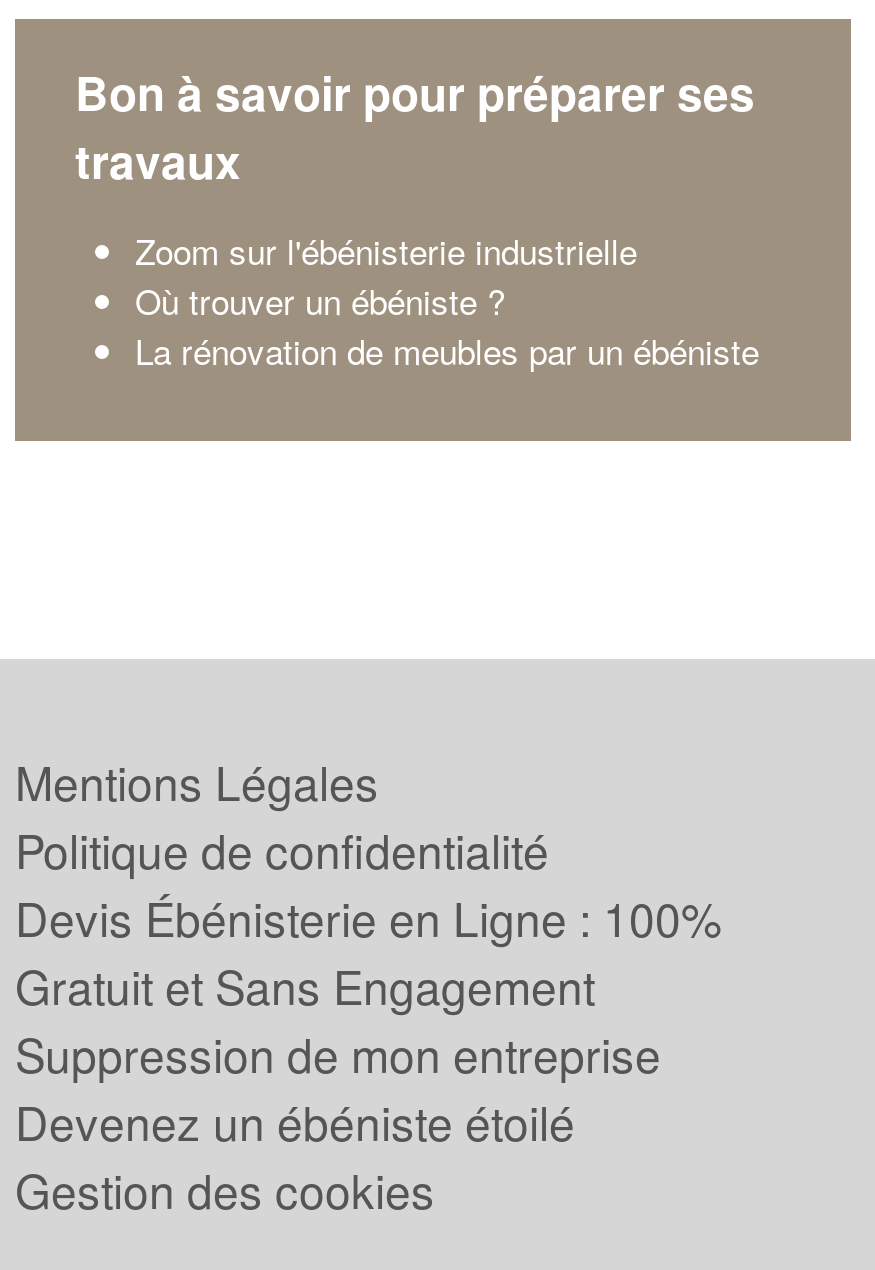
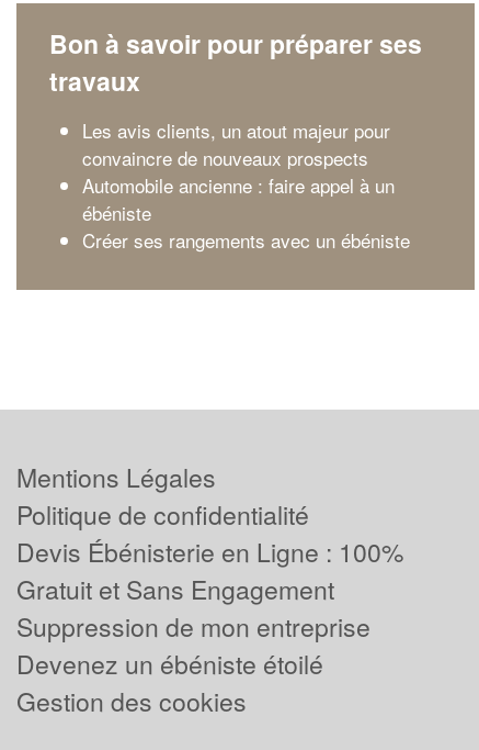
- Zoom sur l'ébénisterie industrielle
- Où trouver un ébéniste ?
- La rénovation de meubles par un ébéniste
+ Les avis clients, un atout majeur pour
+ convaincre de nouveaux prospects
+ Automobile ancienne : faire appel à un
+ ébéniste
+ Créer ses rangements avec un ébéniste
